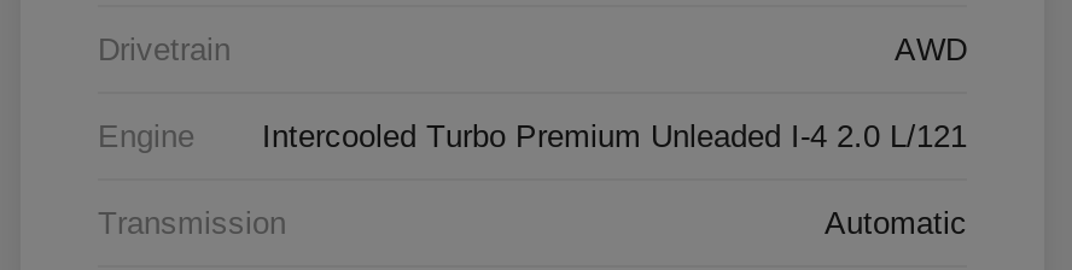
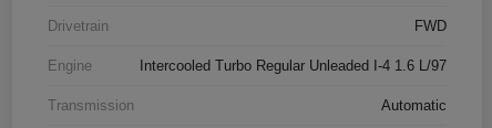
- AWD
+ FWD

- Intercooled Turbo Premium Unleaded I-4 2.0 L/121
+ Intercooled Turbo Regular Unleaded I-4 1.6 L/97
